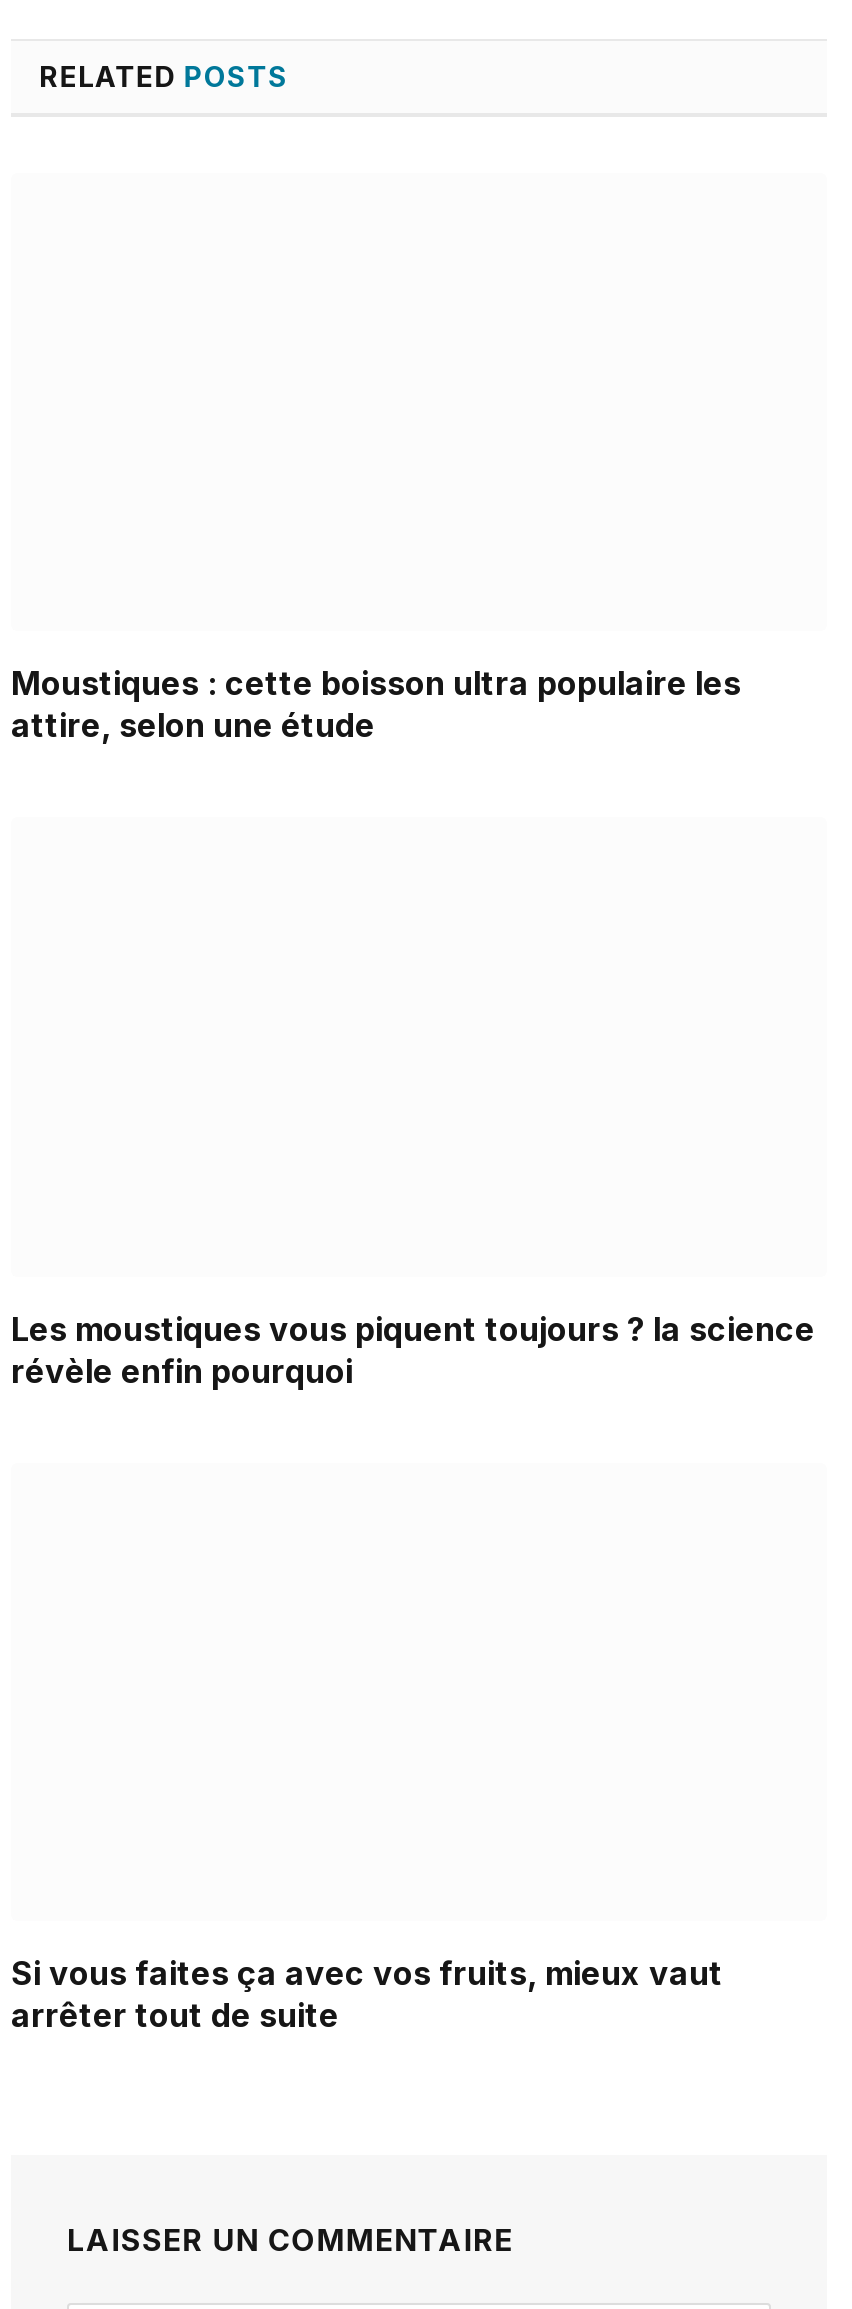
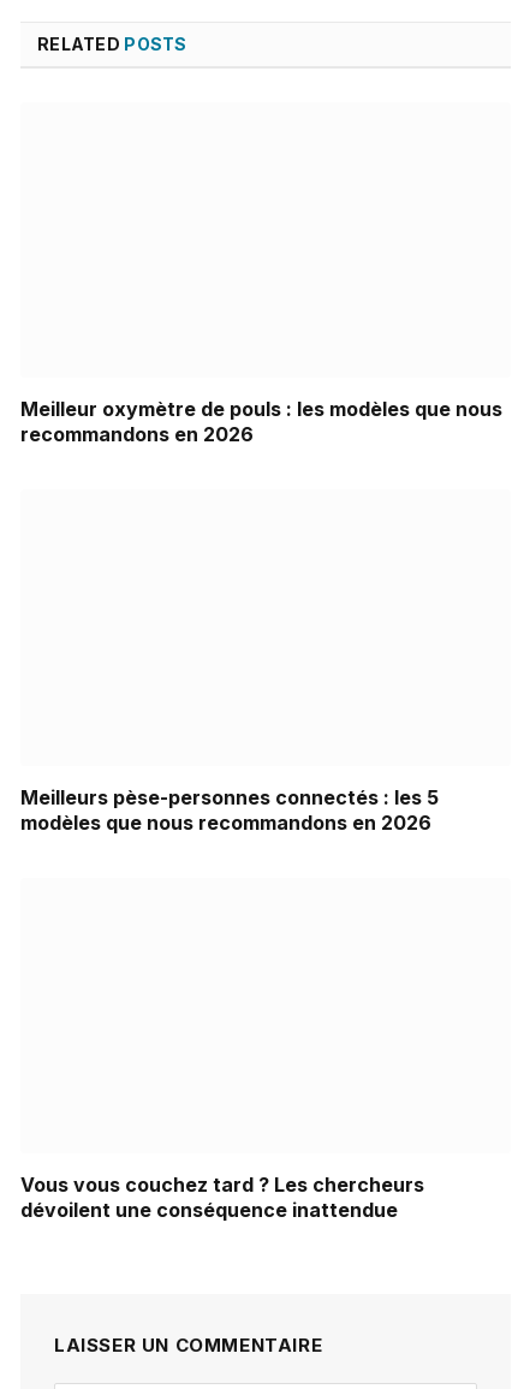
- Moustiques : cette boisson ultra populaire les
- attire, selon une étude
+ Meilleur oxymètre de pouls : les modèles que nous
+ recommandons en 2026

- Les moustiques vous piquent toujours ? la science
- révèle enfin pourquoi
+ Meilleurs pèse-personnes connectés : les 5
+ modèles que nous recommandons en 2026

- Si vous faites ça avec vos fruits, mieux vaut
- arrêter tout de suite
+ Vous vous couchez tard ? Les chercheurs
+ dévoilent une conséquence inattendue
